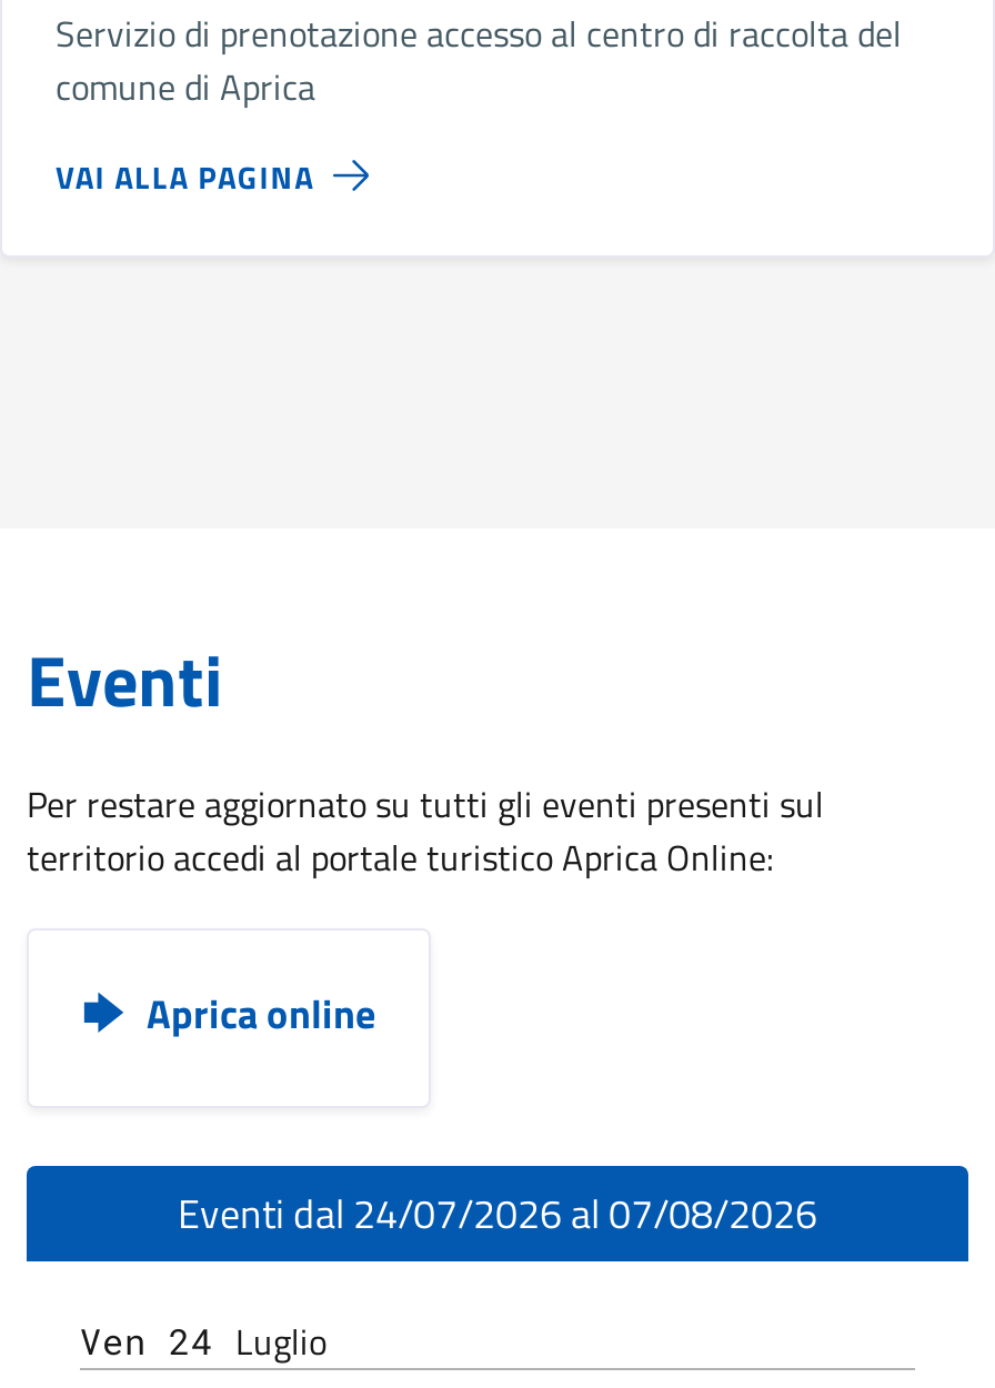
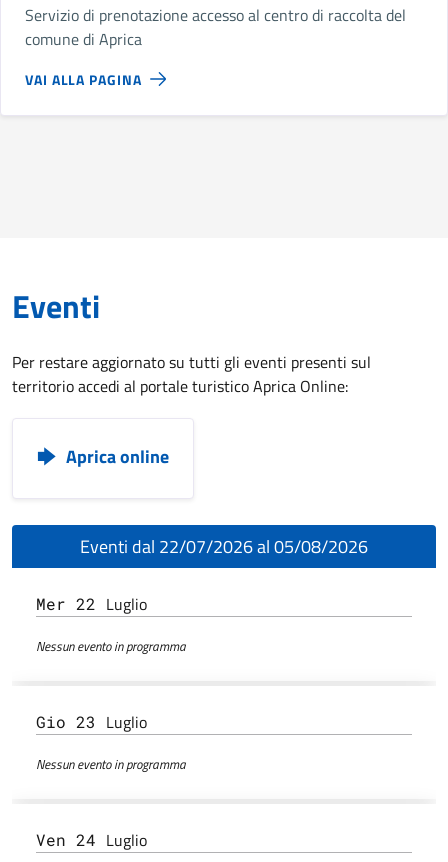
- Eventi dal 24/07/2026 al 07/08/2026
+ Eventi dal 22/07/2026 al 05/08/2026
+ Mer 22 Luglio
+ Nessun evento in programma
+ Gio 23 Luglio
+ Nessun evento in programma
